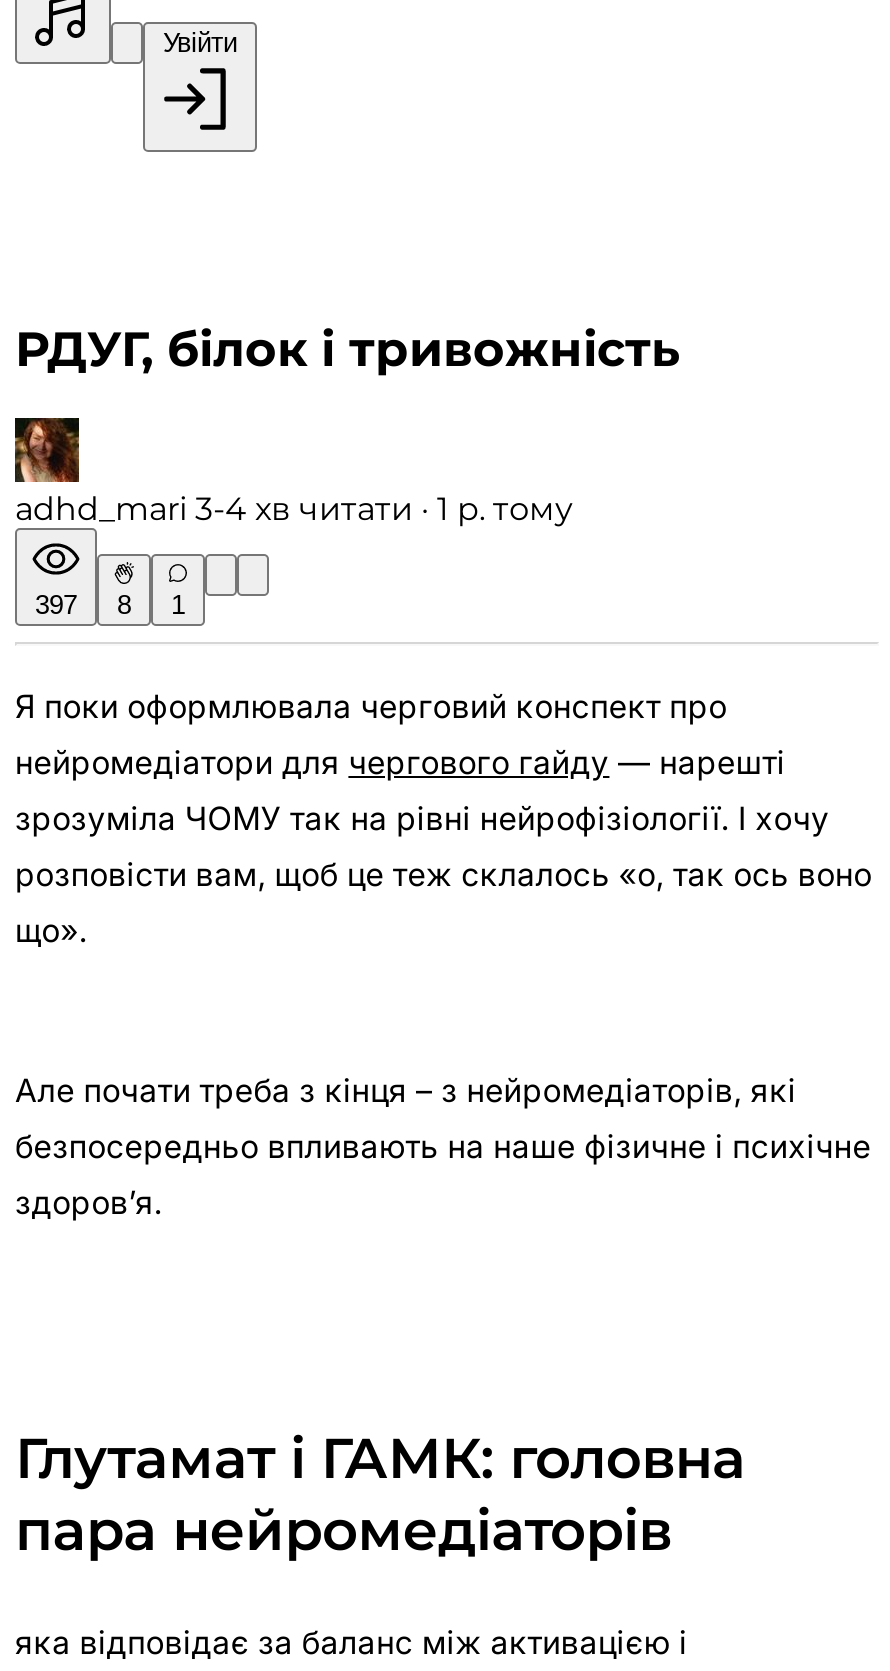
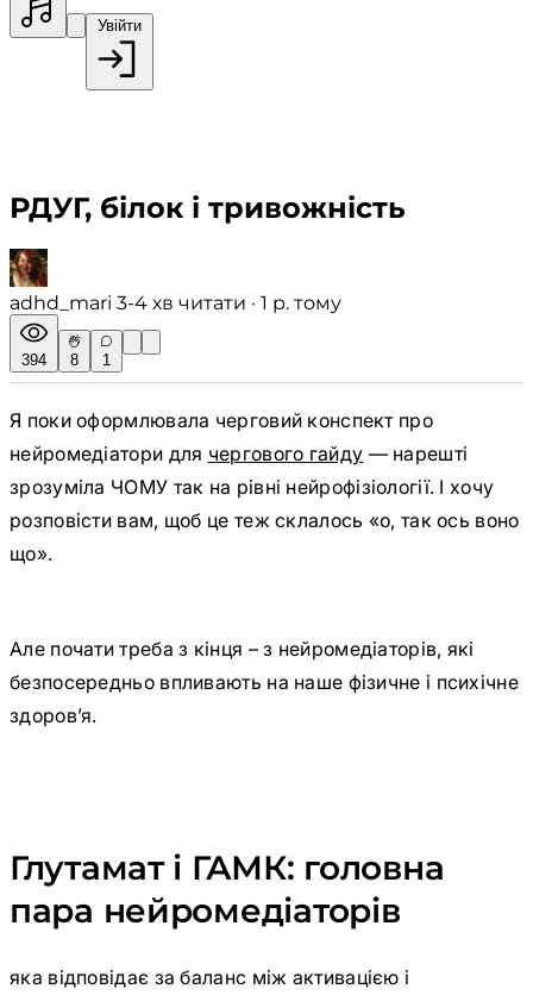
- 397 8 1
+ 394 8 1
